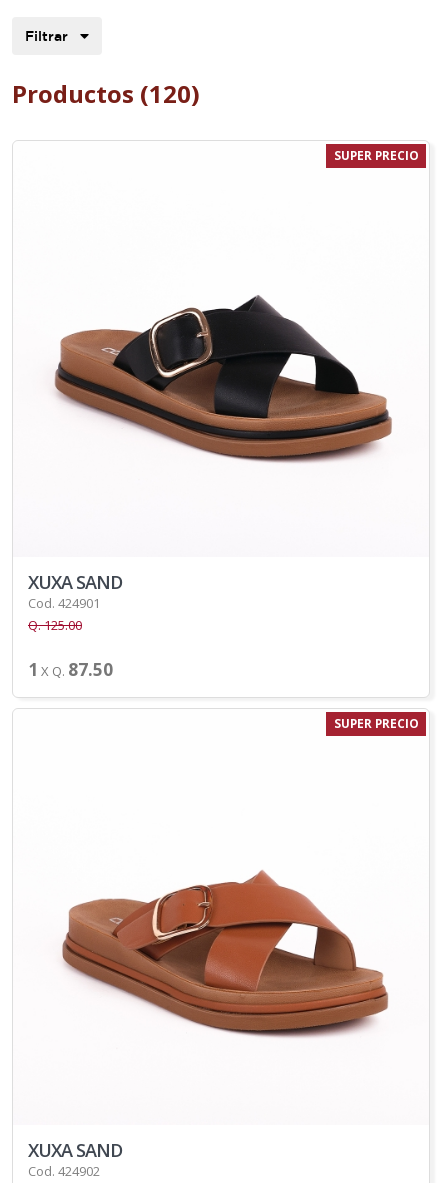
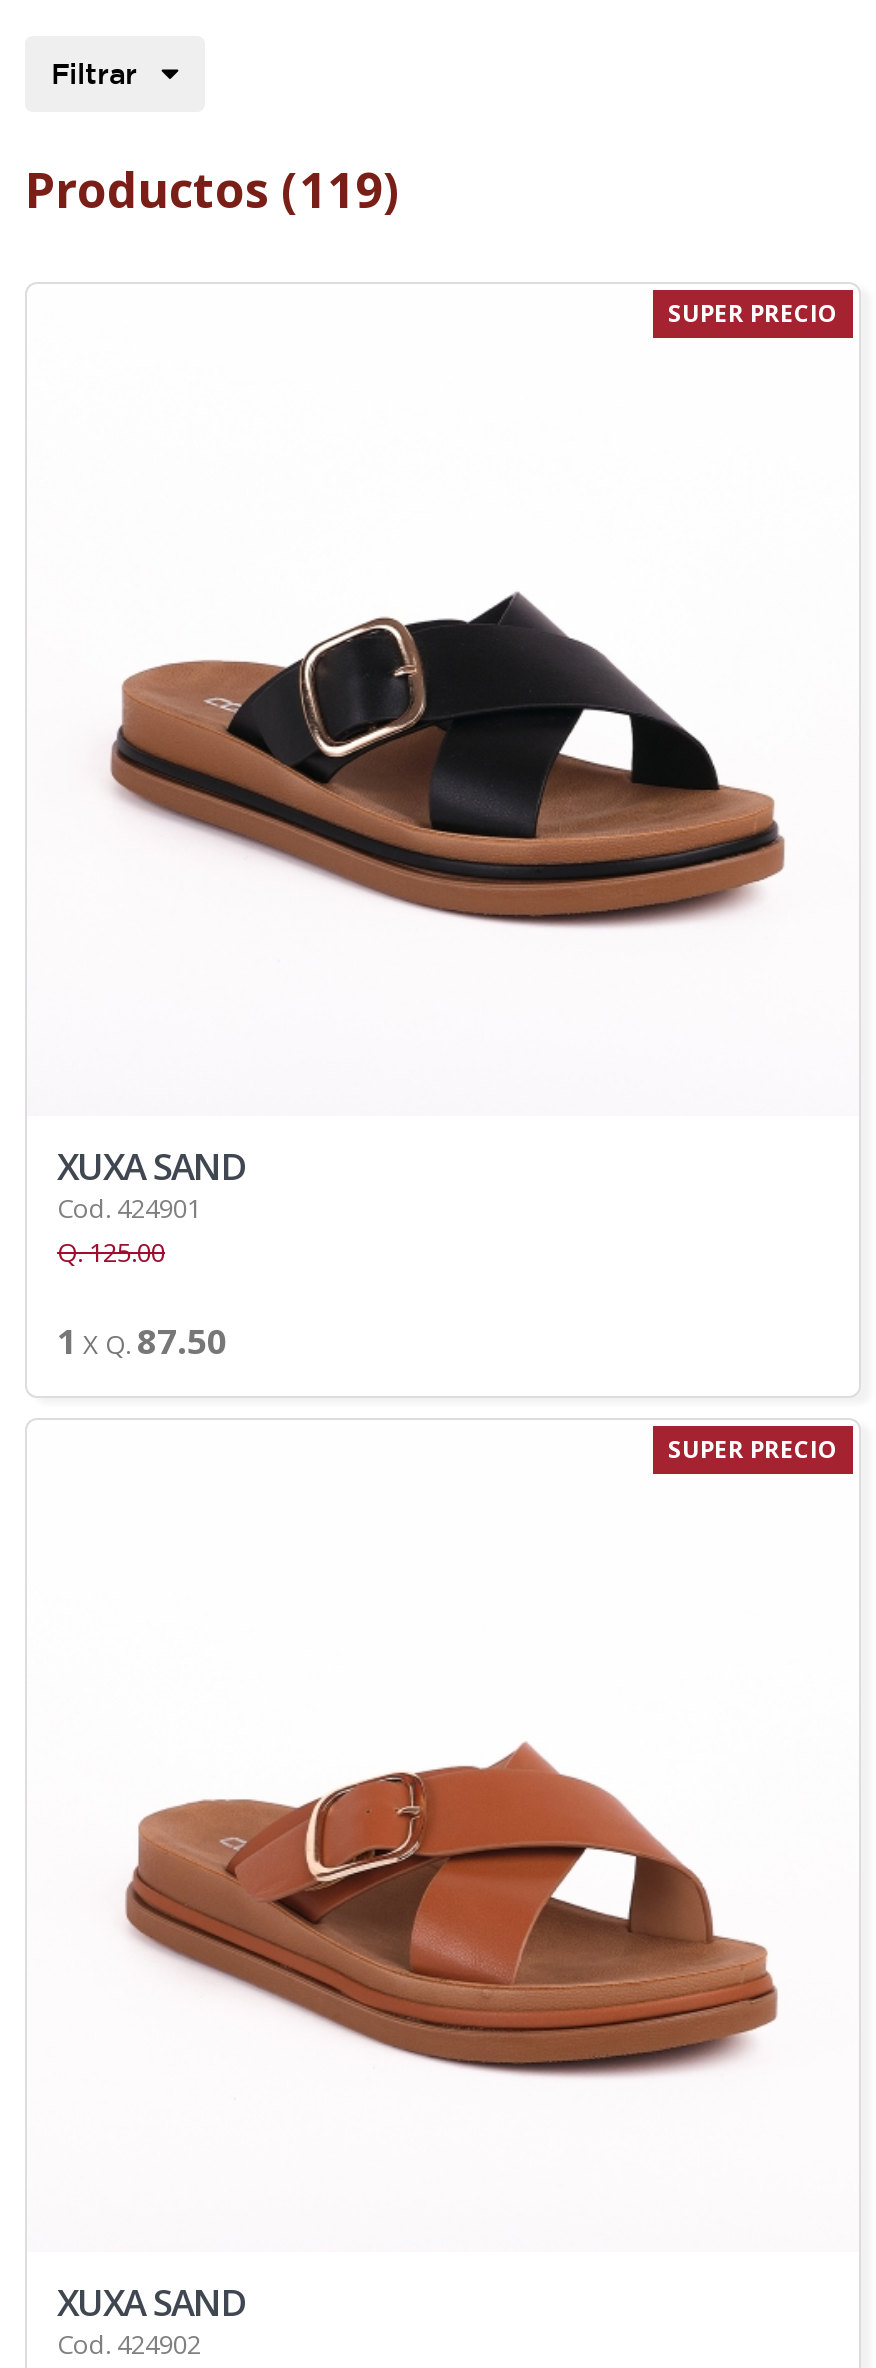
- Productos (120)
+ Productos (119)
